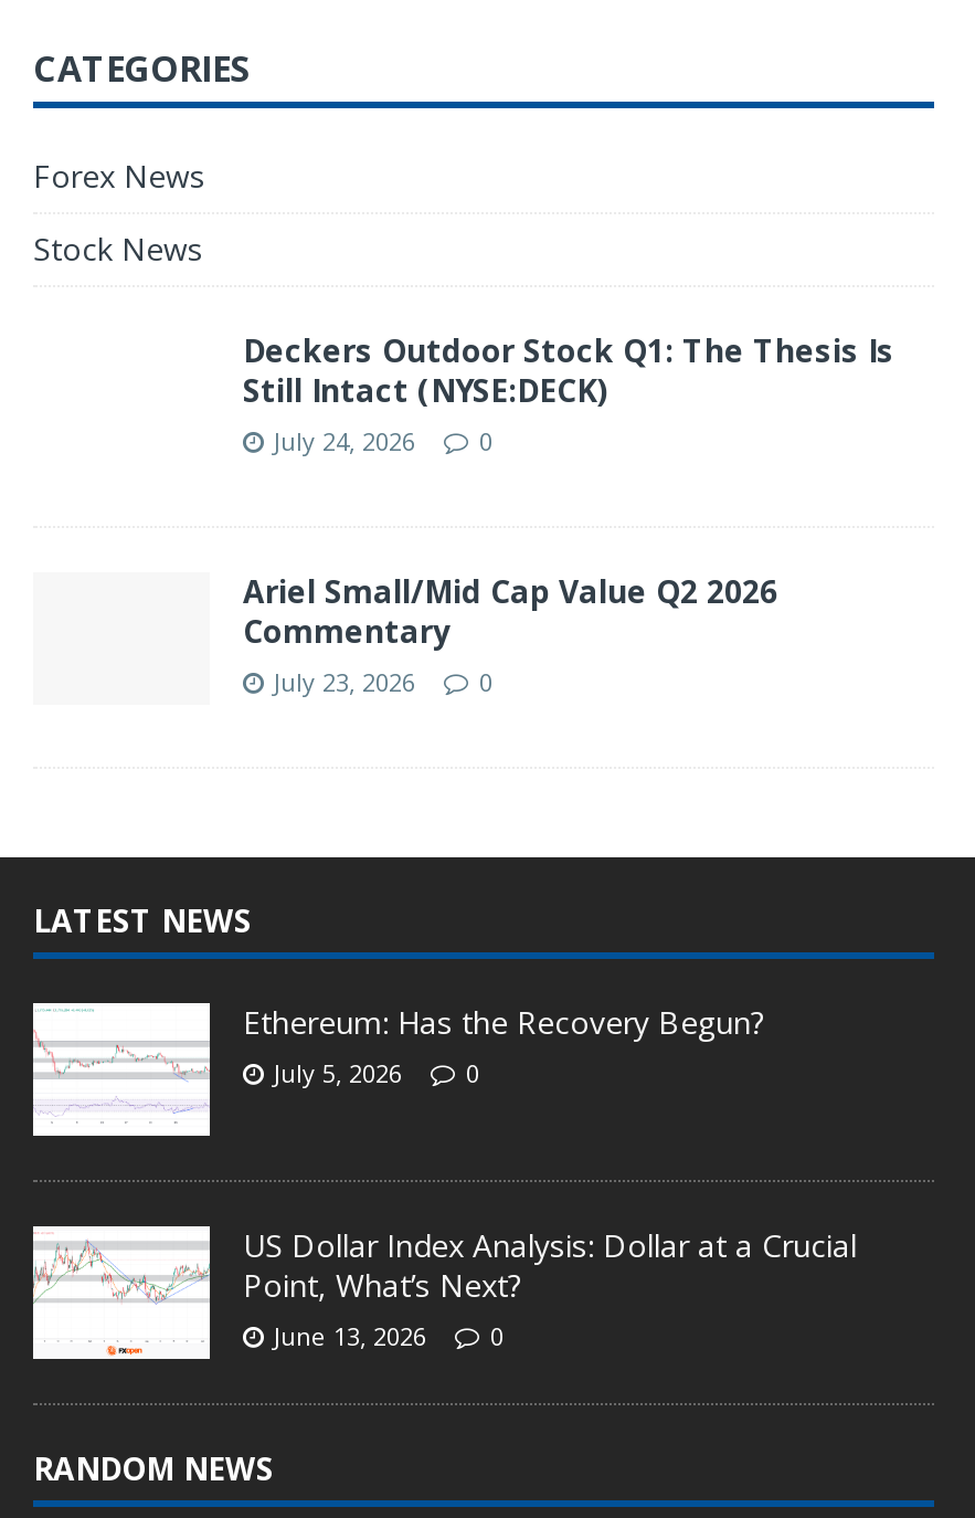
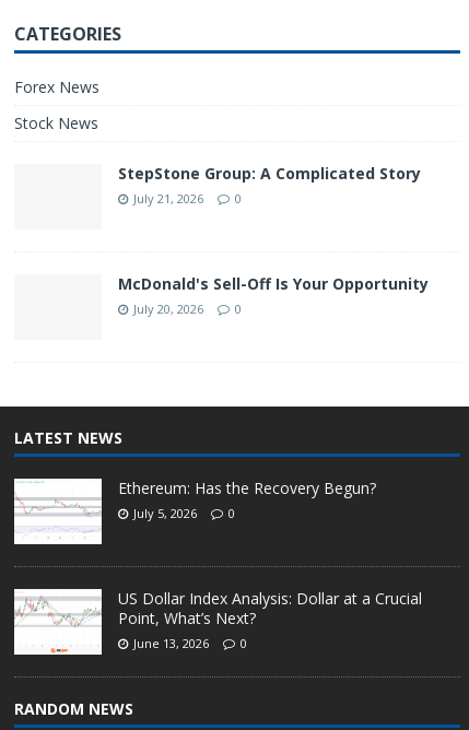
- Deckers Outdoor Stock Q1: The Thesis Is
- Still Intact (NYSE:DECK)
- July 24, 2026
+ StepStone Group: A Complicated Story
+ July 21, 2026

- Ariel Small/Mid Cap Value Q2 2026
- Commentary
- July 23, 2026
+ McDonald's Sell-Off Is Your Opportunity
+ July 20, 2026
